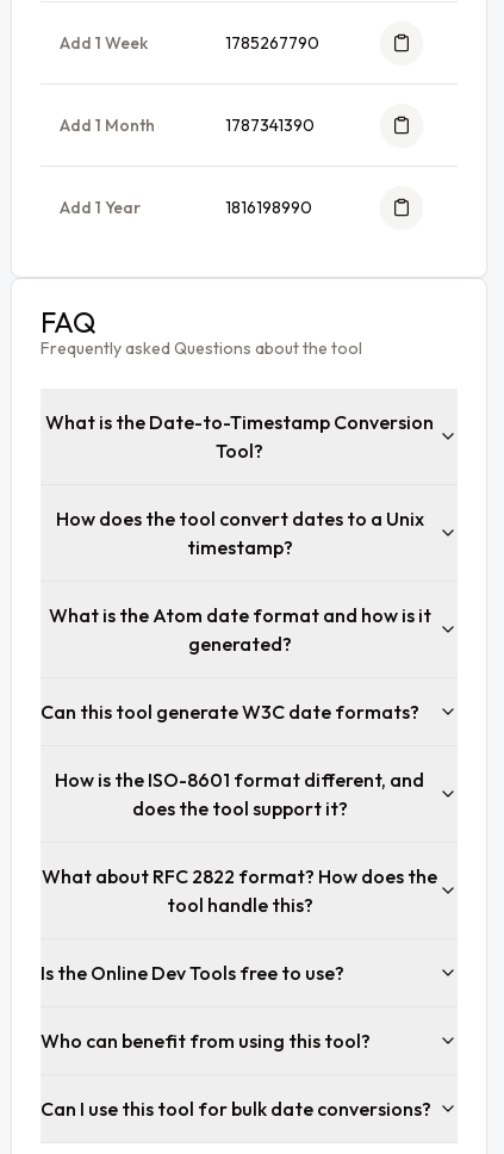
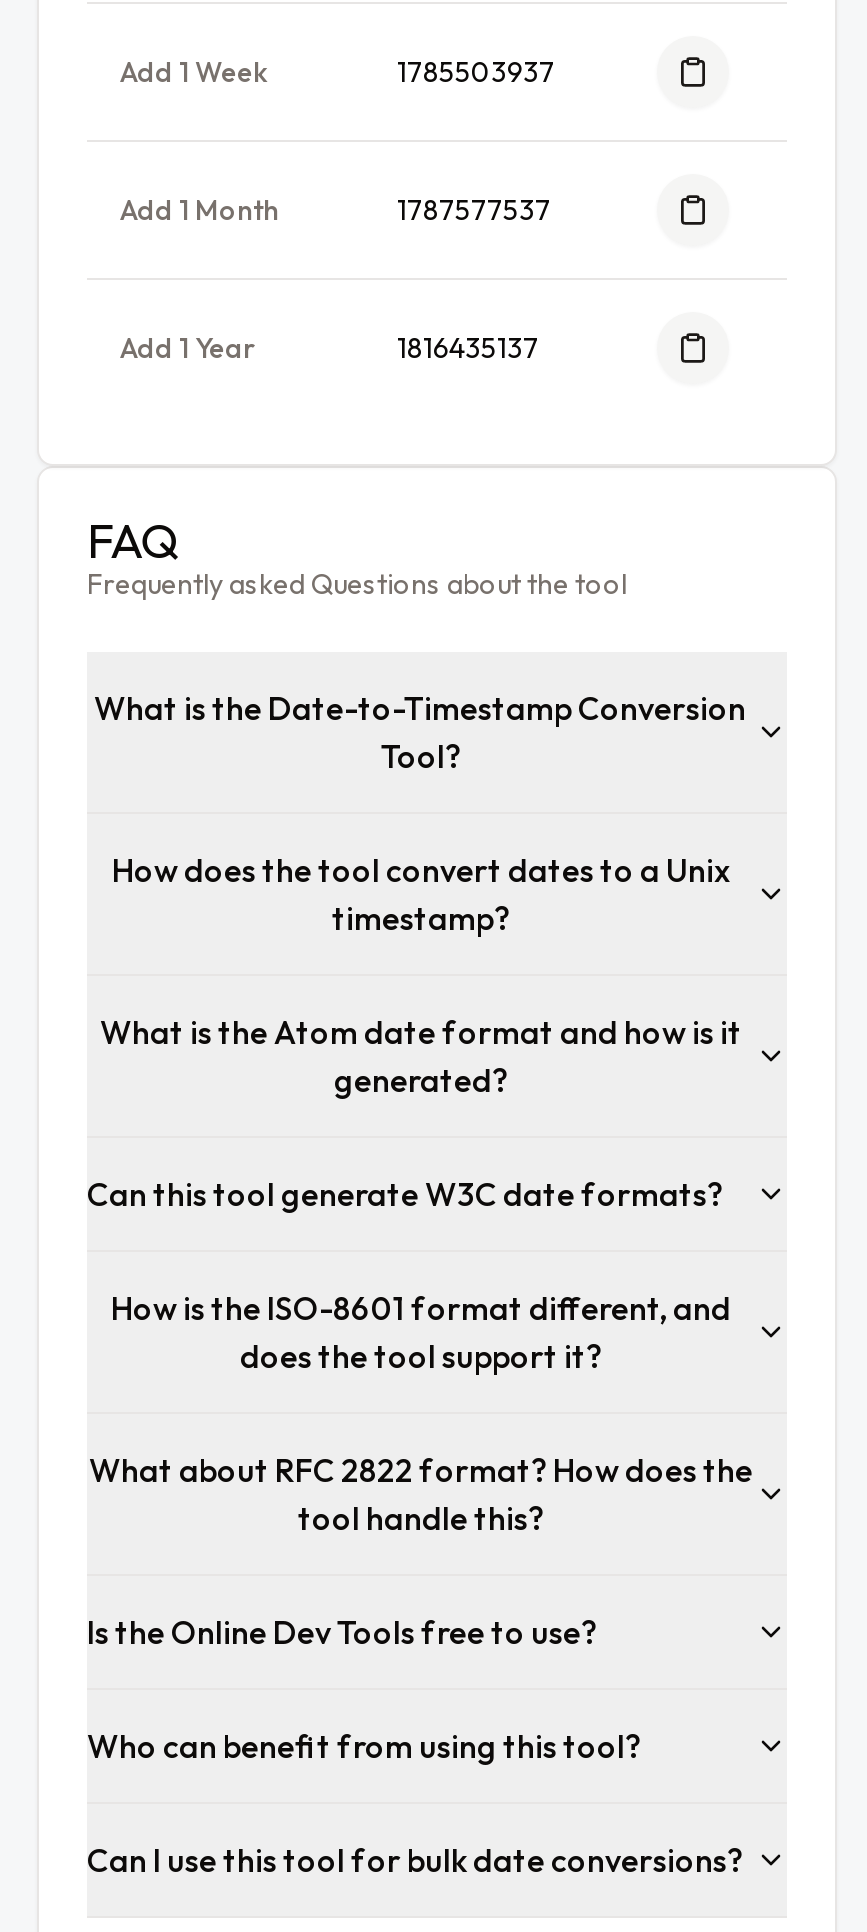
- 1785267790
+ 1785503937

- 1787341390
+ 1787577537

- 1816198990
+ 1816435137
